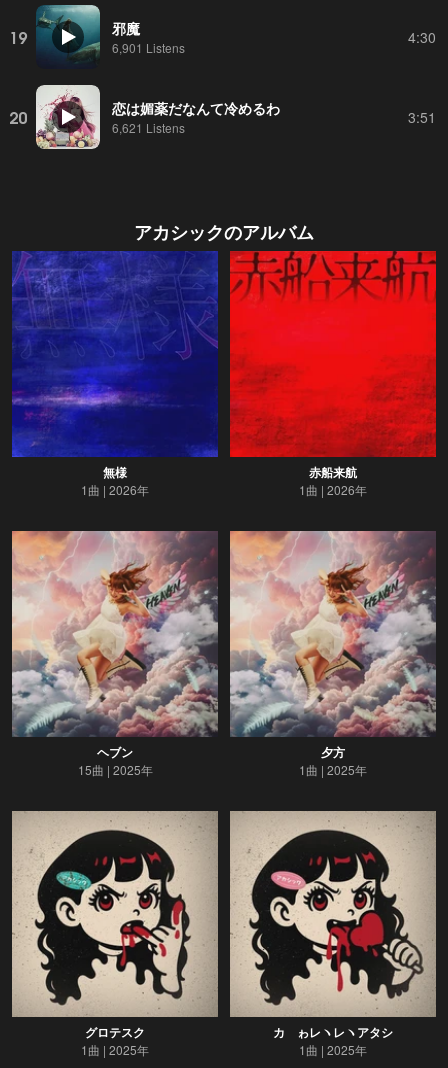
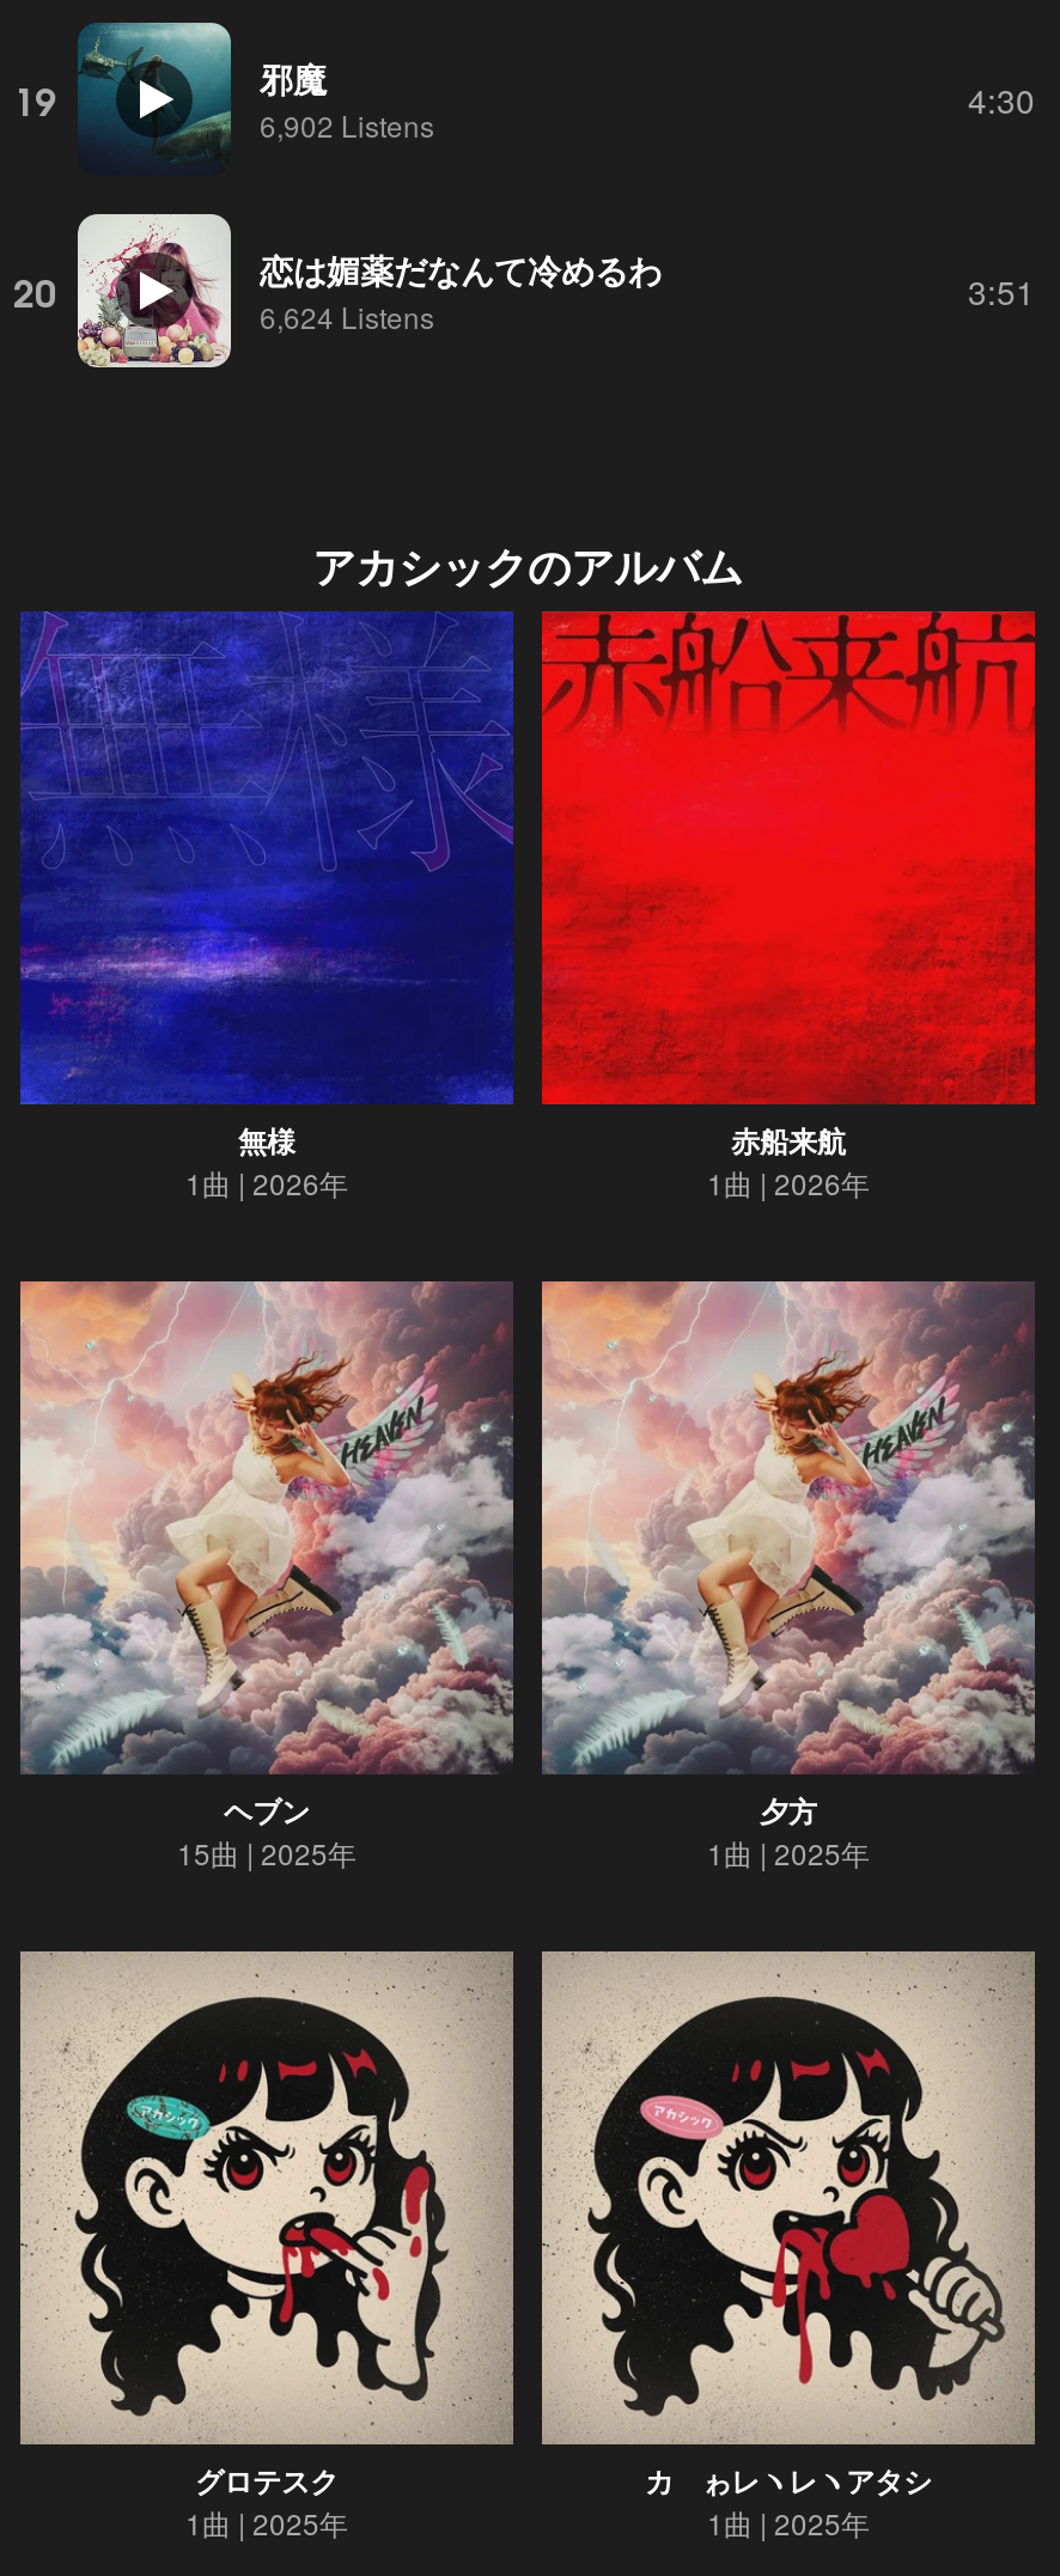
- 6,901 Listens
+ 6,902 Listens

- 6,621 Listens
+ 6,624 Listens
